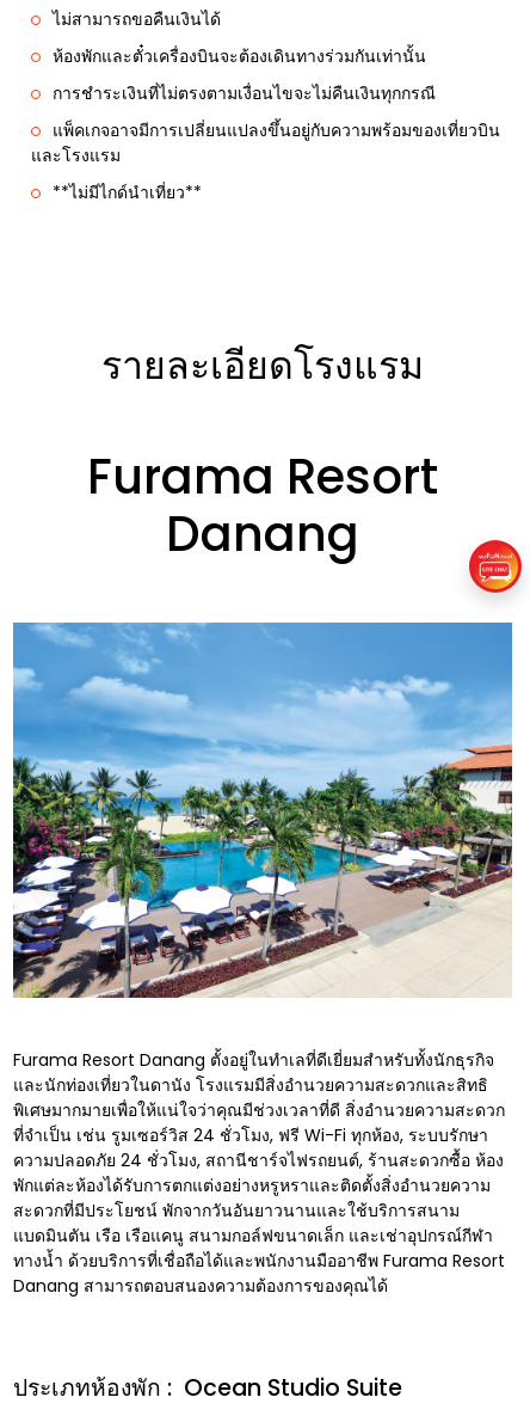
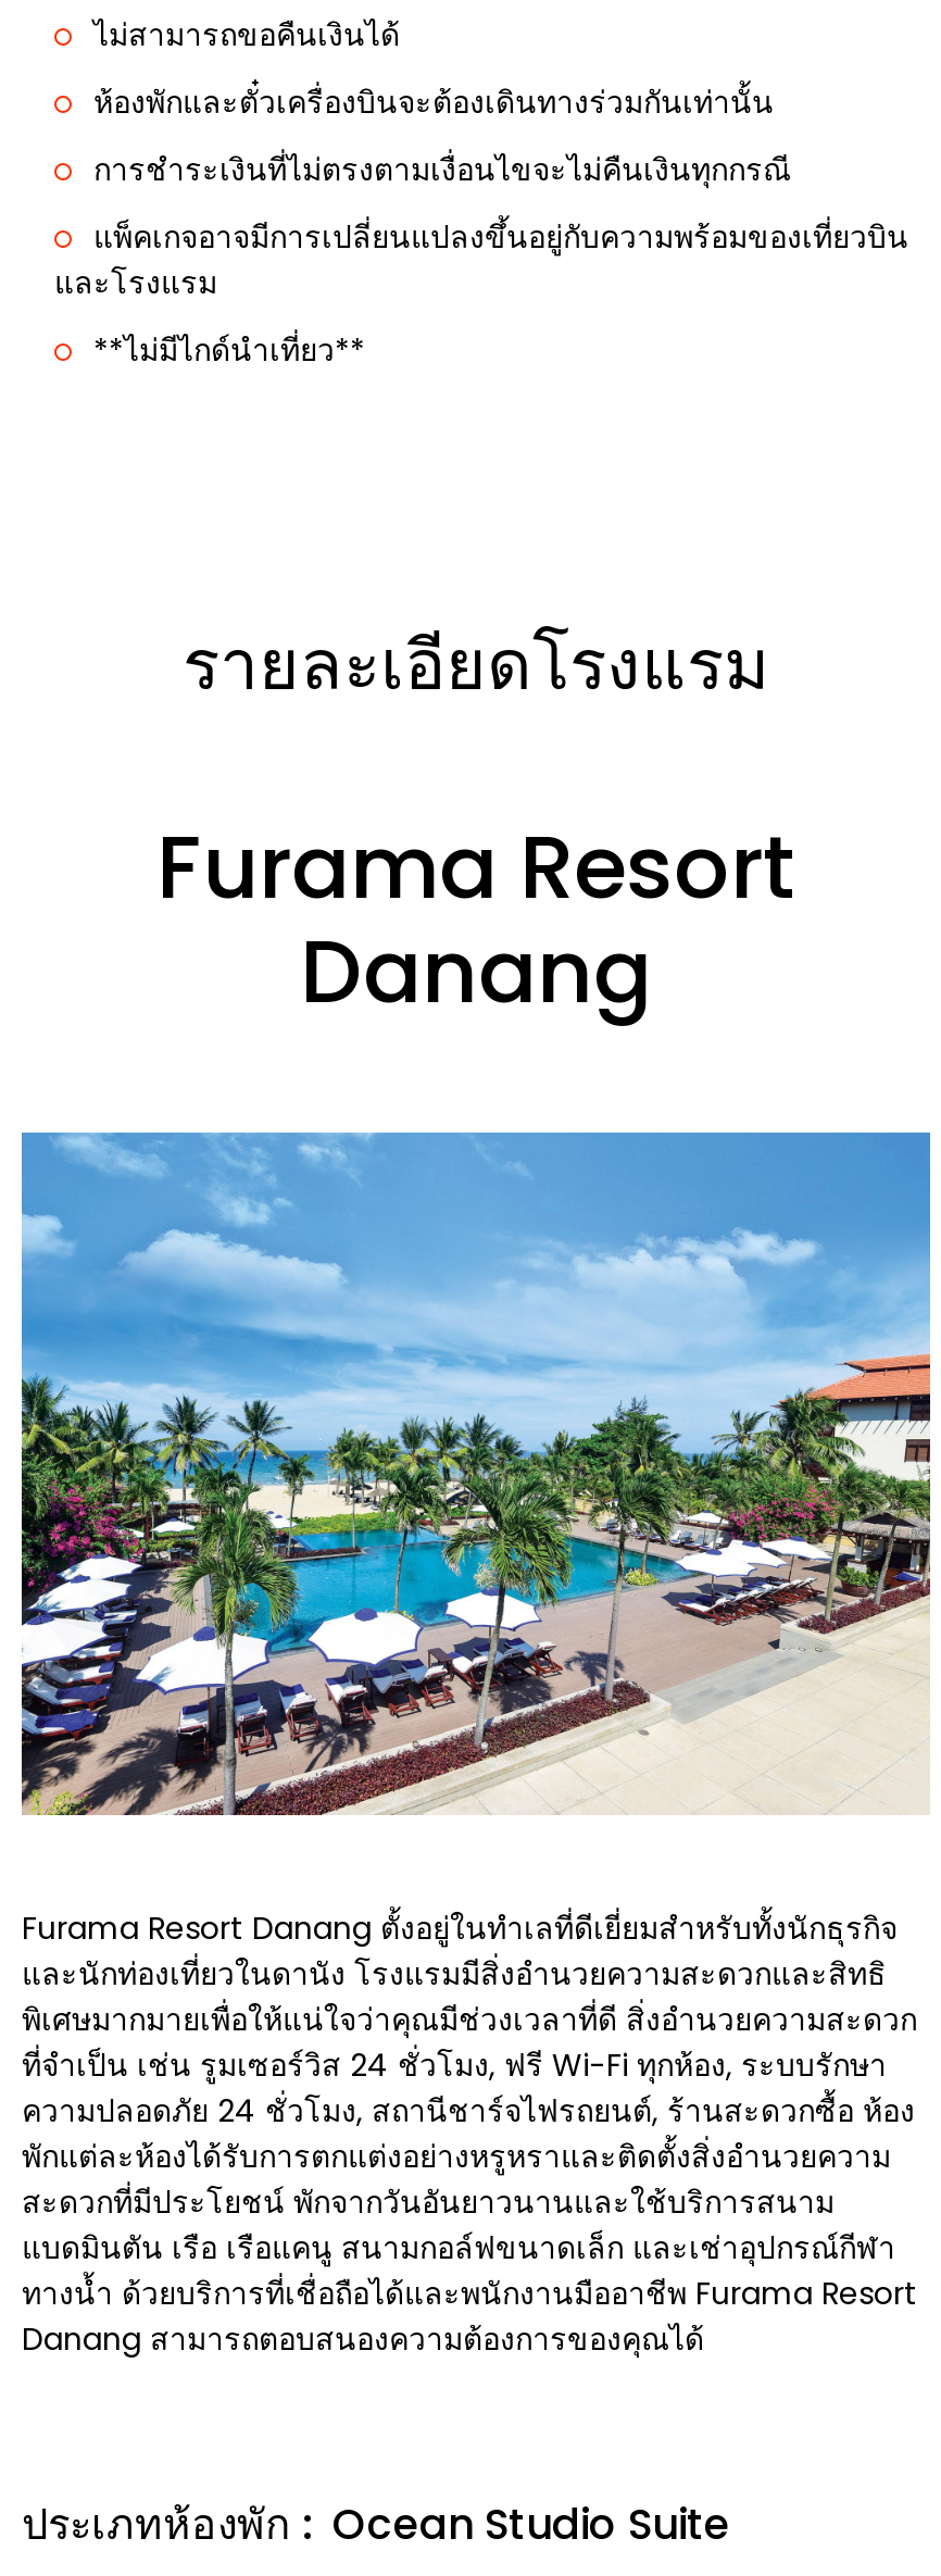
- [image]
